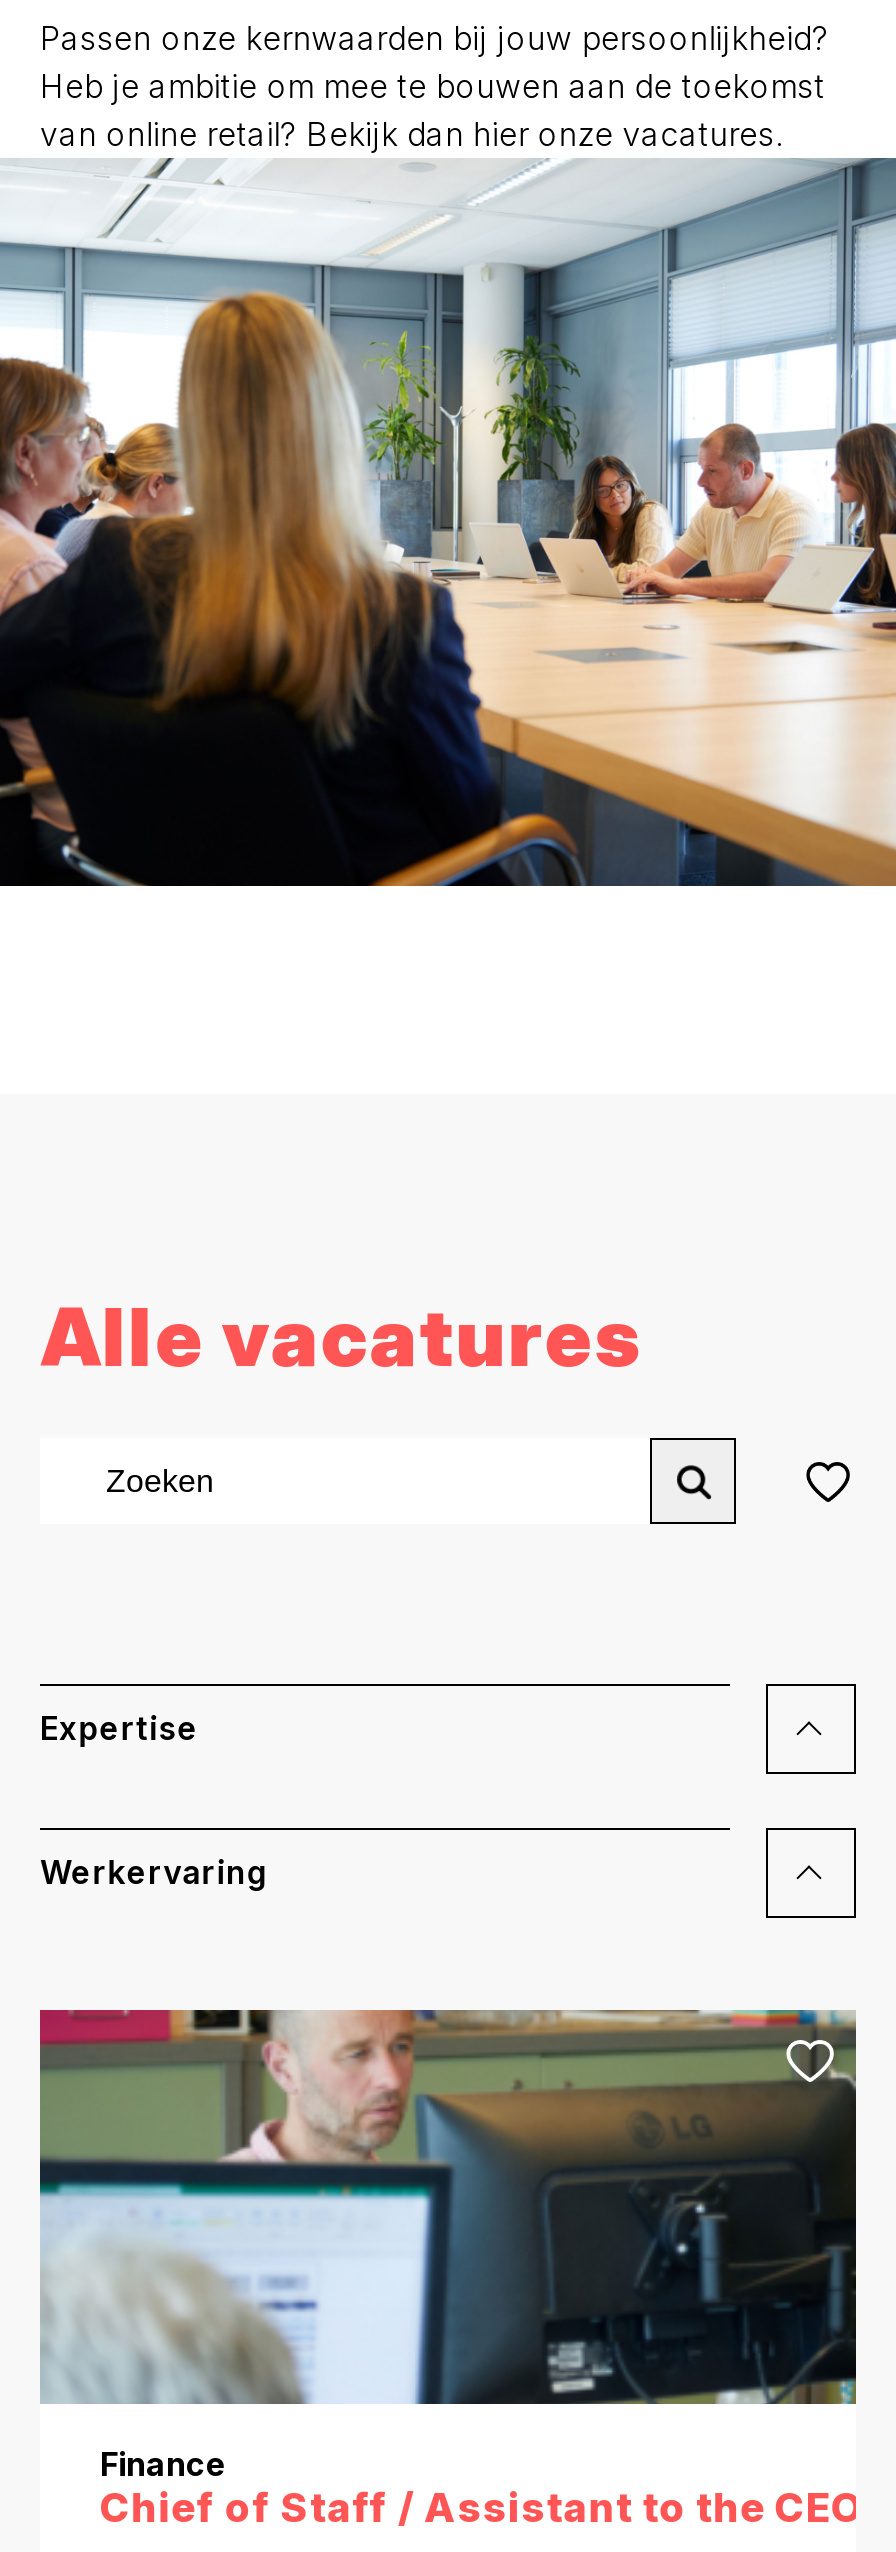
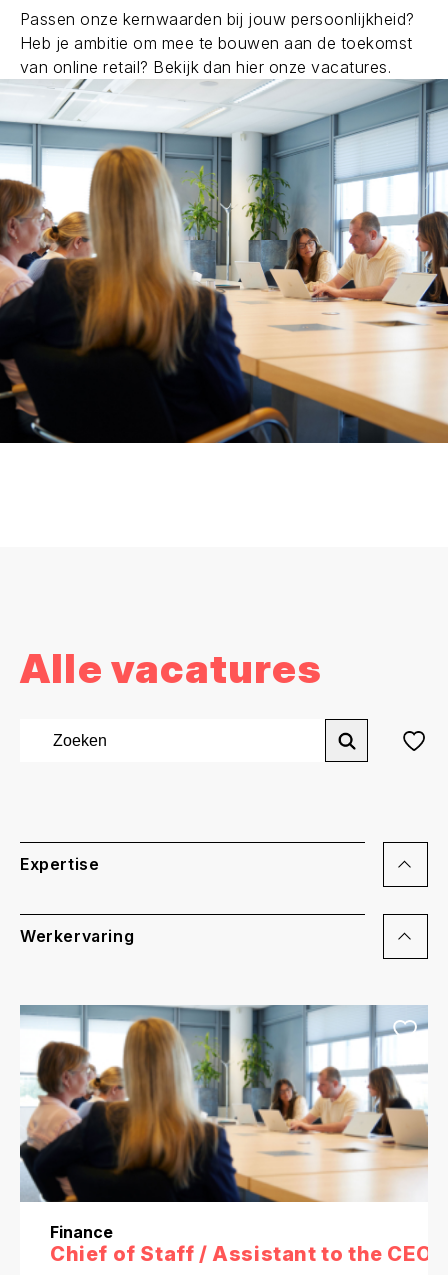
- [image]
+ [image]
